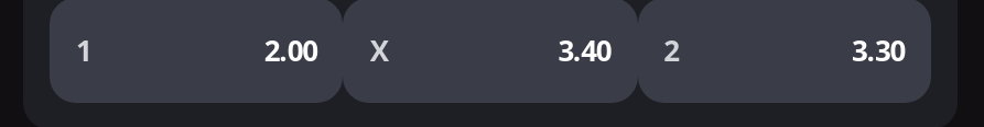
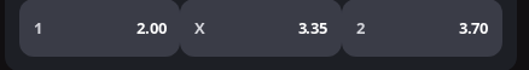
- 3.40 2
+ 3.35 2

- 3.30
+ 3.70
